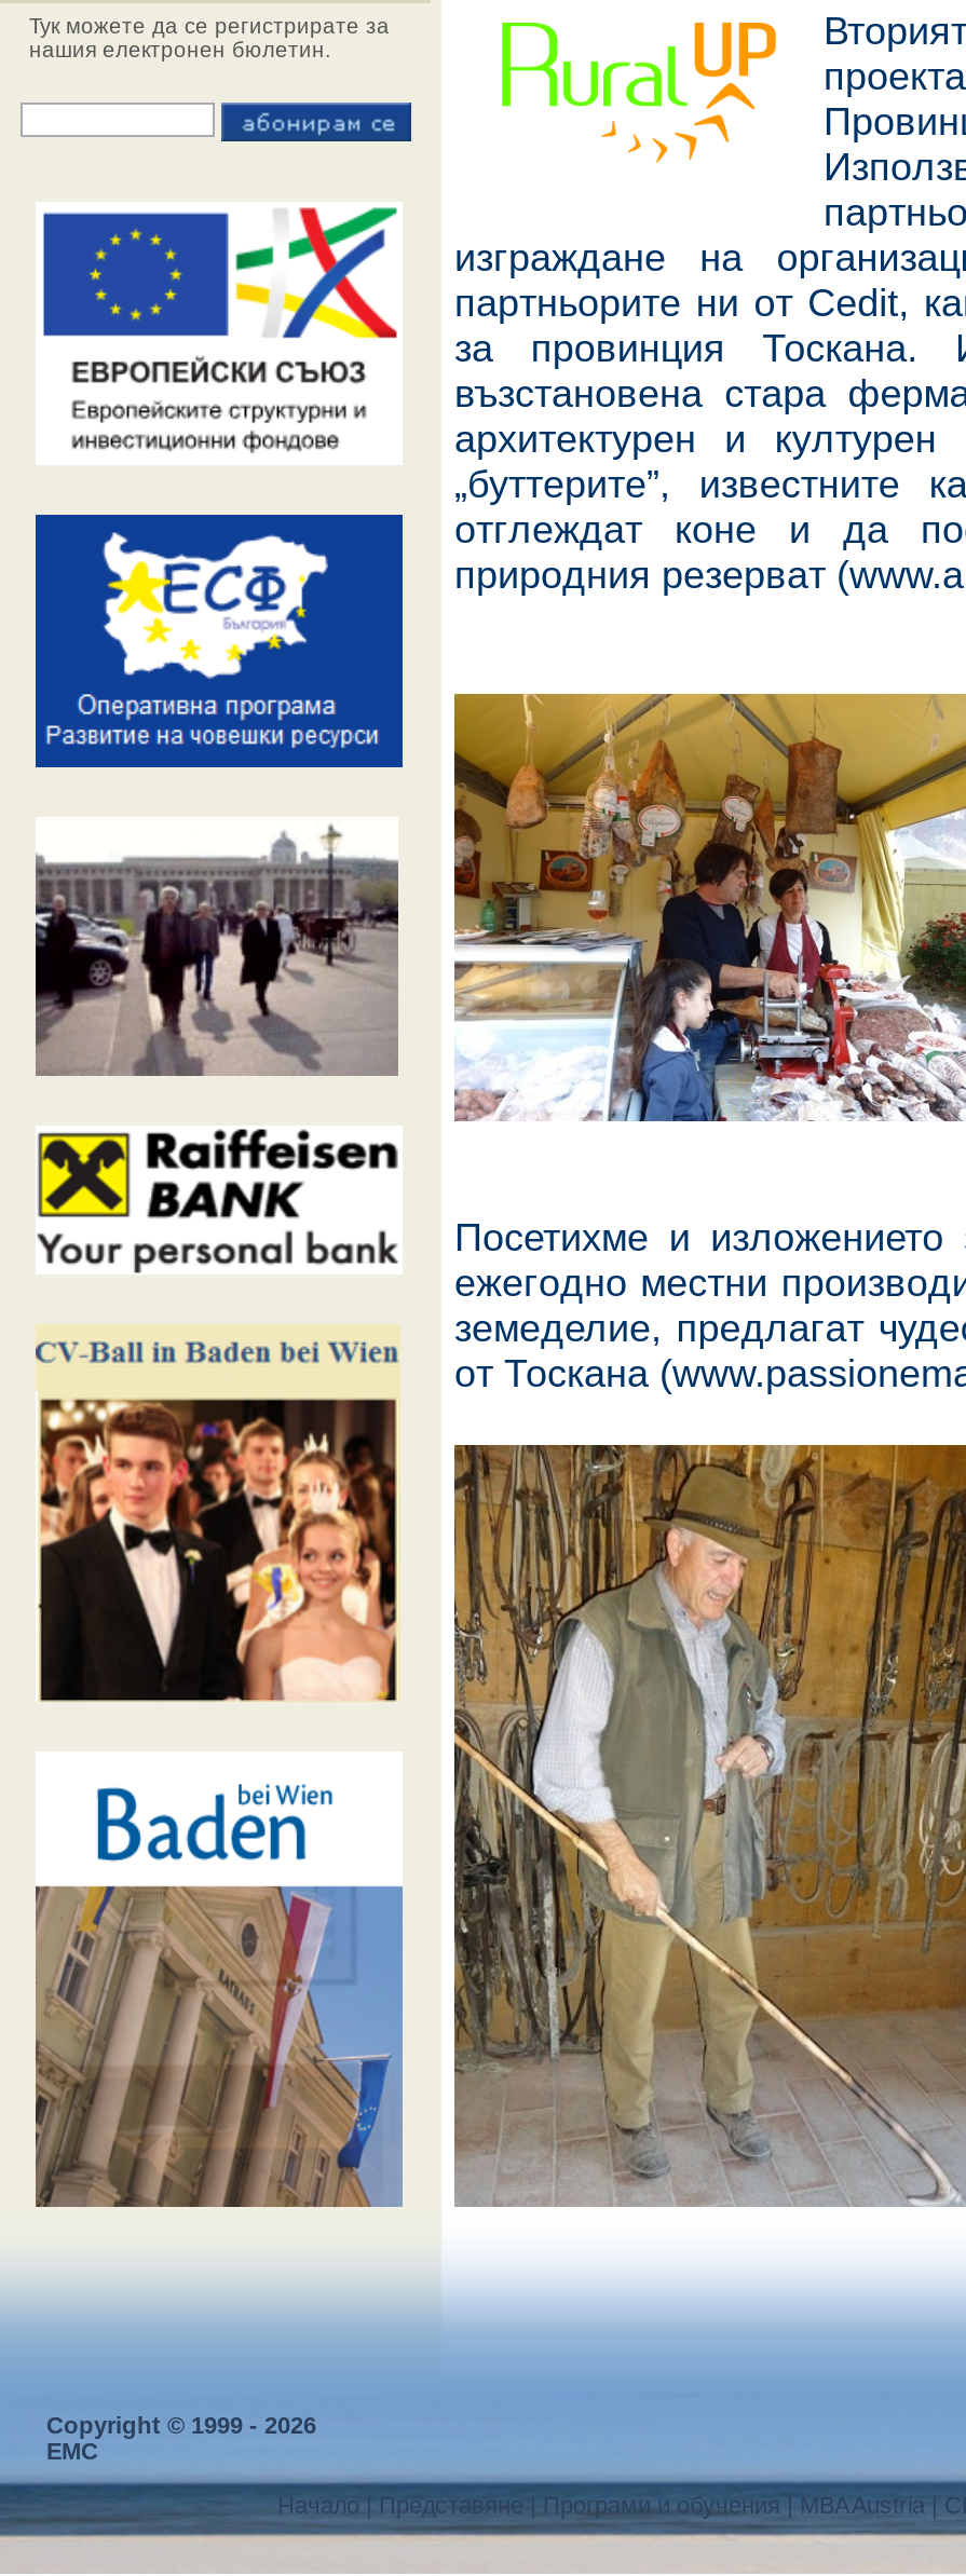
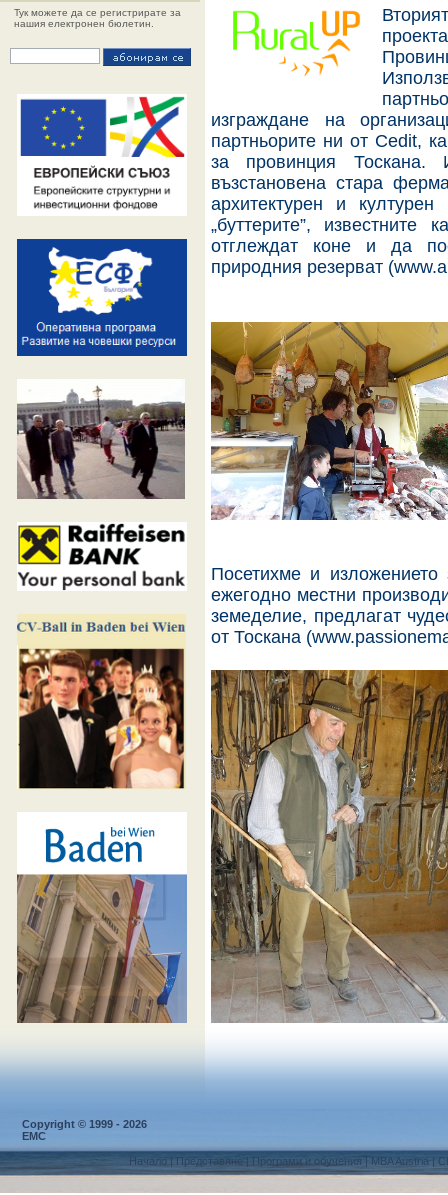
- [image]
+ [image]
